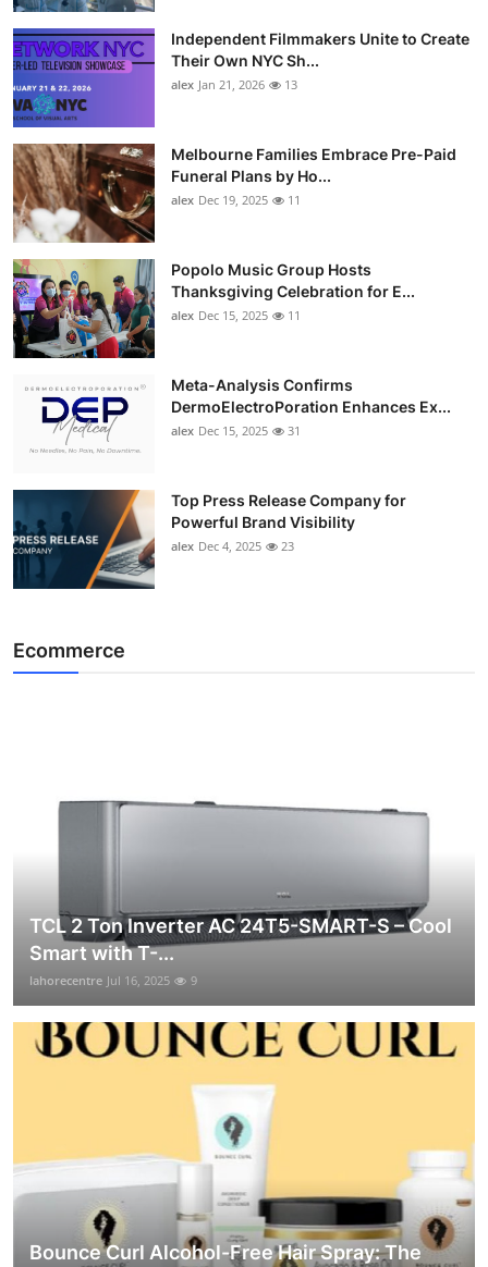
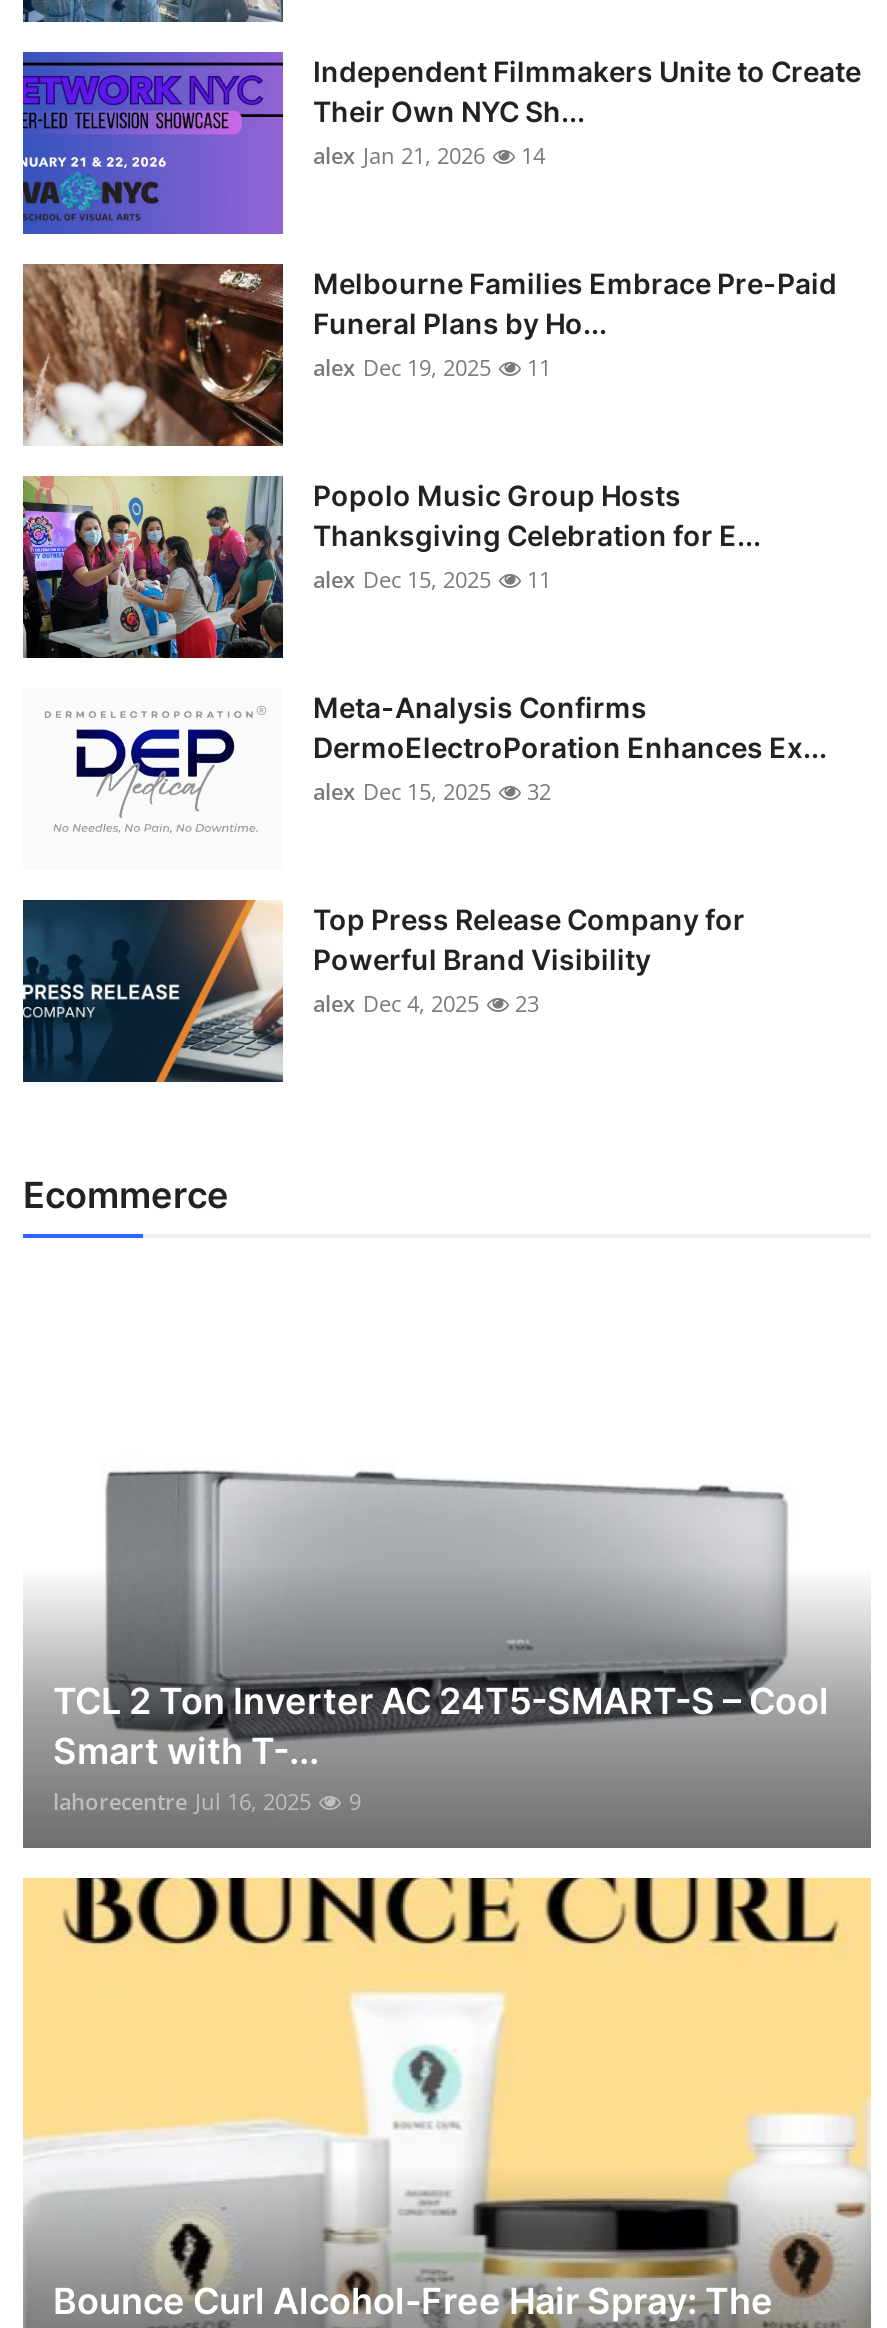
- alex Jan 21, 2026 13
+ alex Jan 21, 2026 14

- alex Dec 15, 2025 31
+ alex Dec 15, 2025 32
